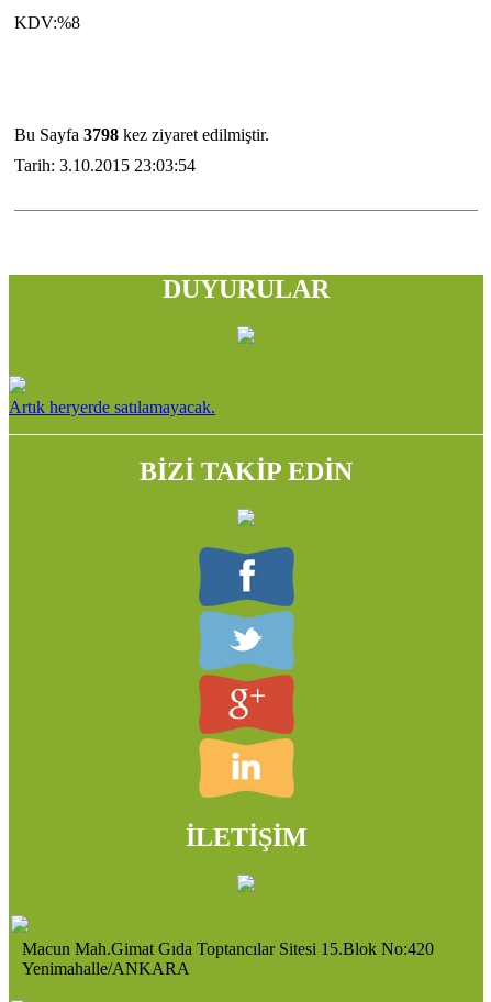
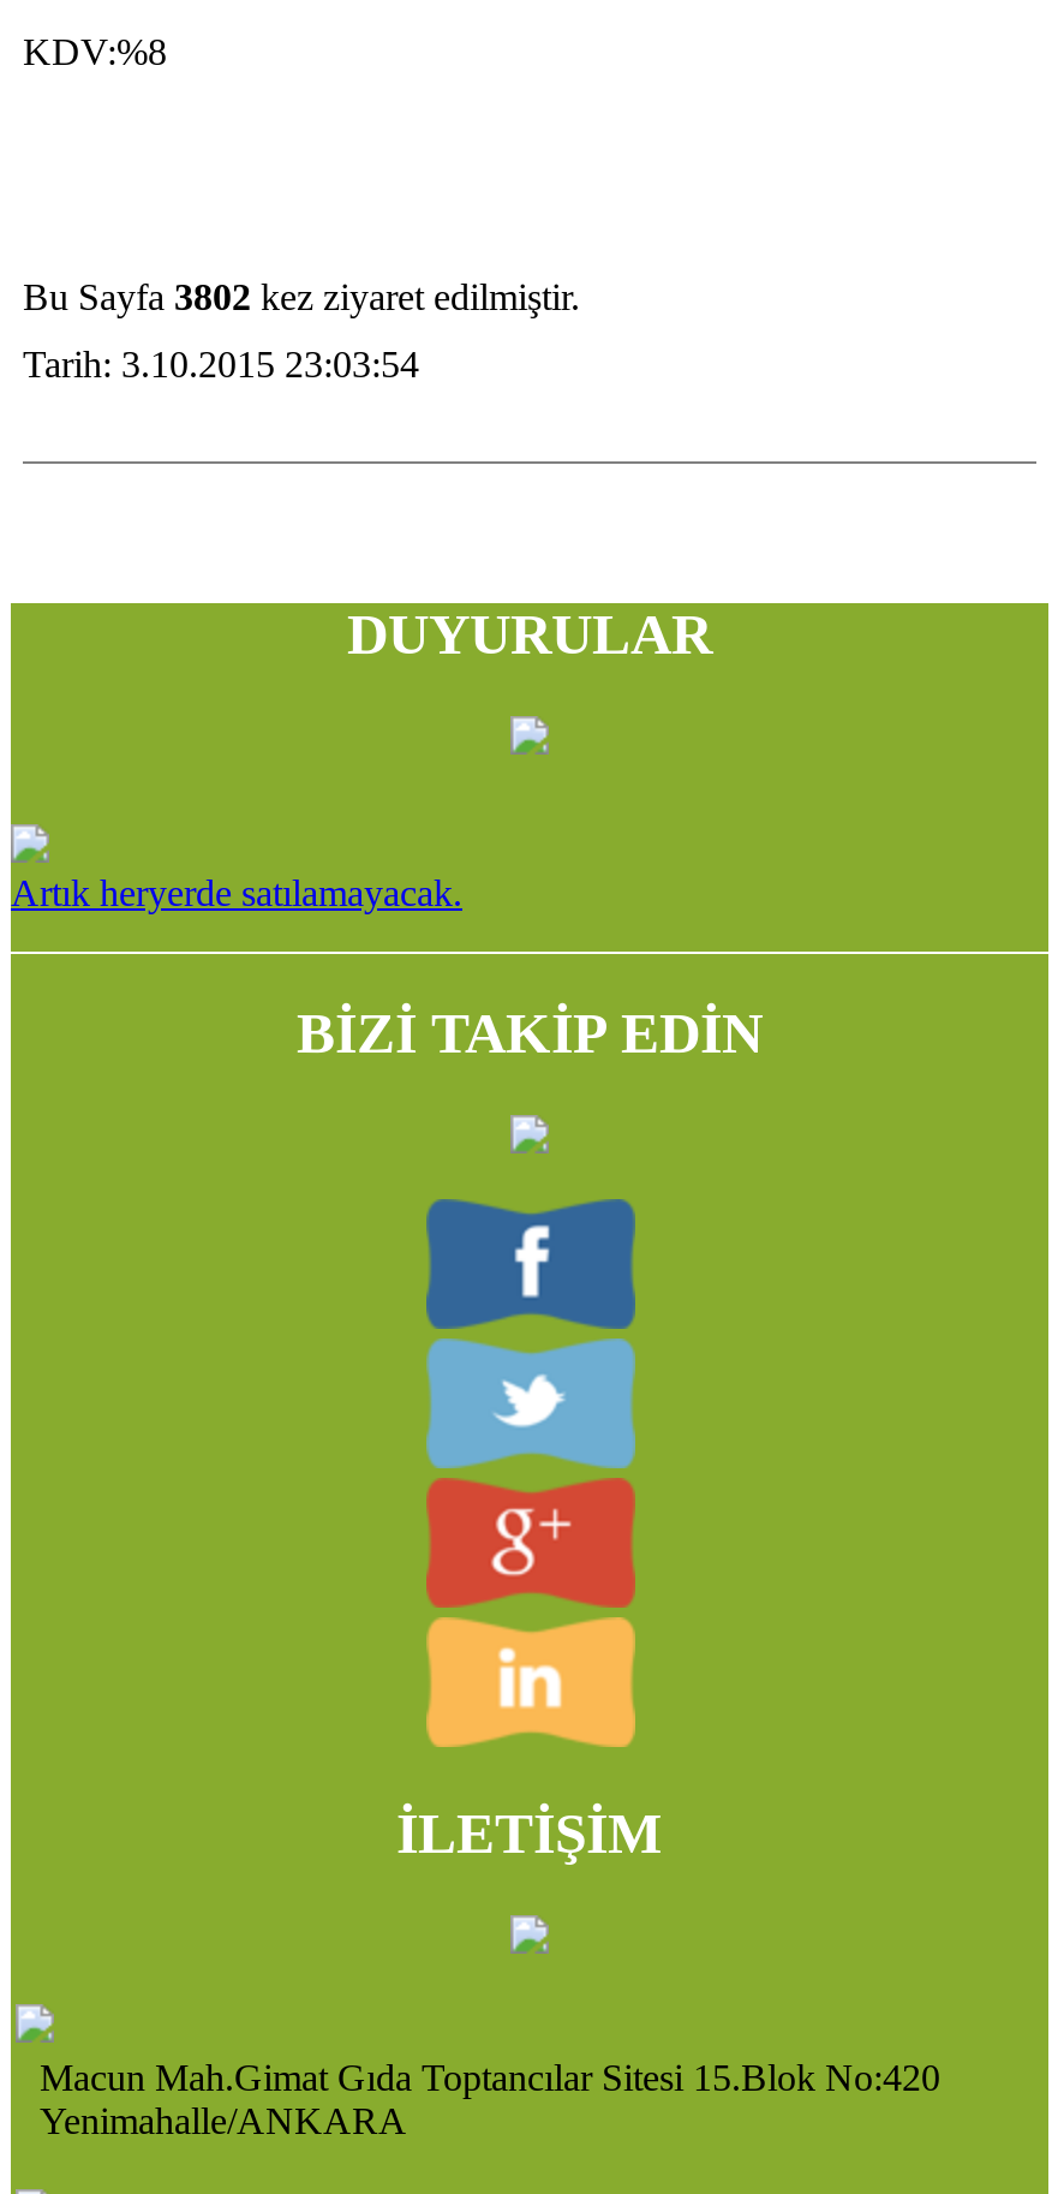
- Bu Sayfa 3798 kez ziyaret edilmiştir.
+ Bu Sayfa 3802 kez ziyaret edilmiştir.
